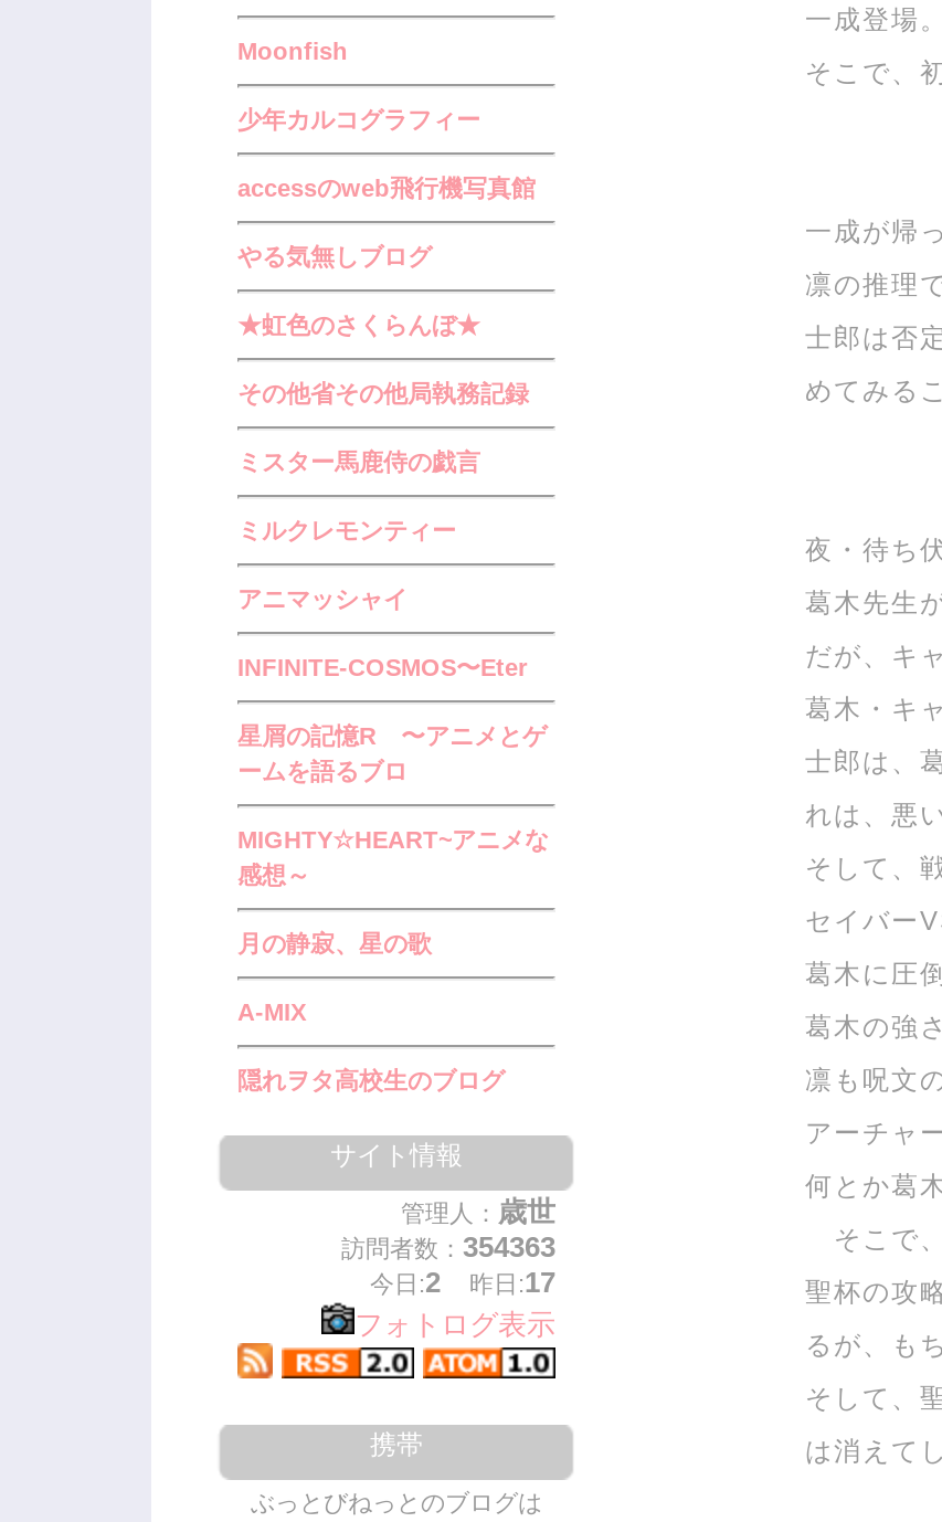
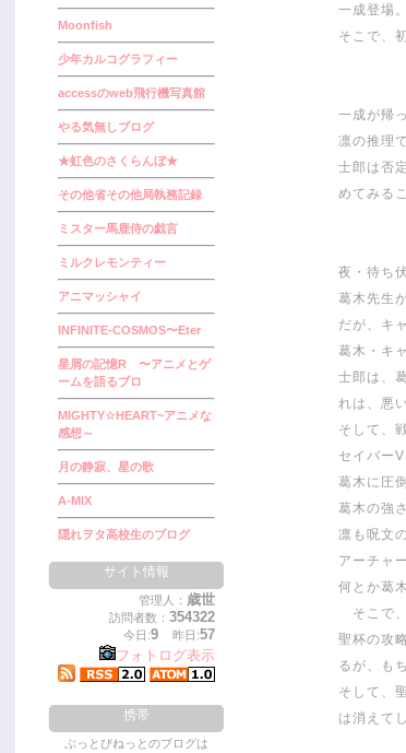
- 訪問者数：354363
+ 訪問者数：354322

- 今日: 2
+ 今日: 9

- 昨日: 17
+ 昨日: 57
